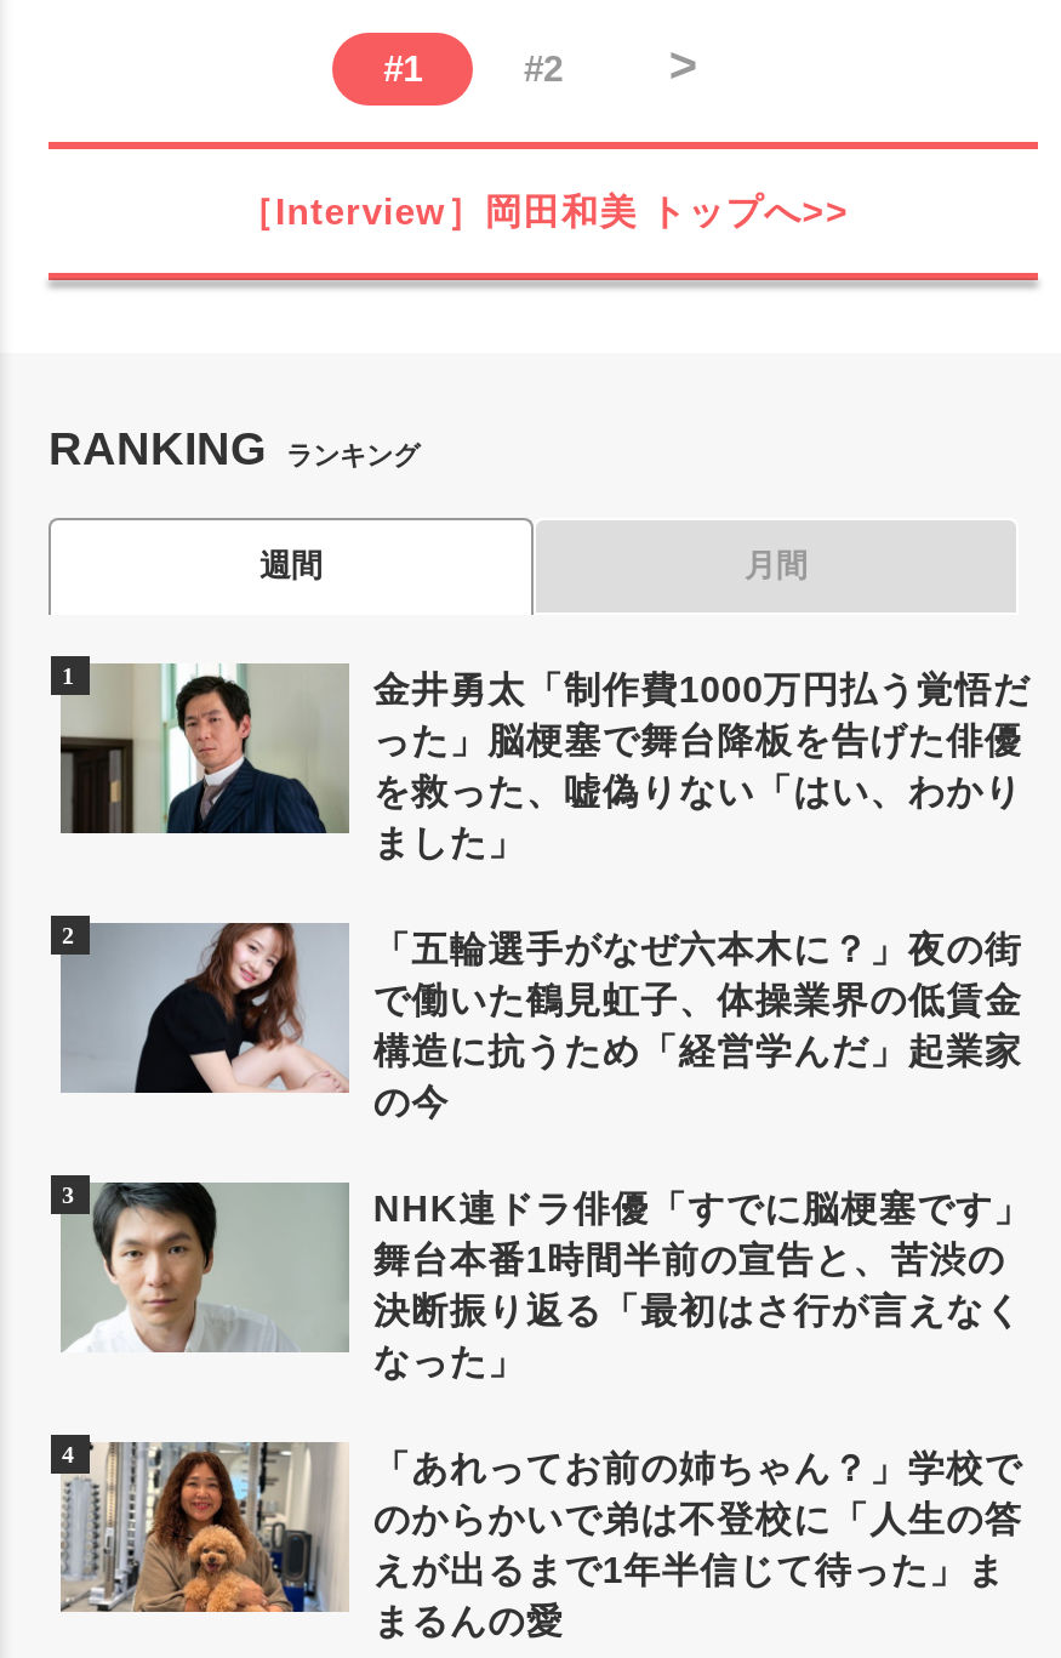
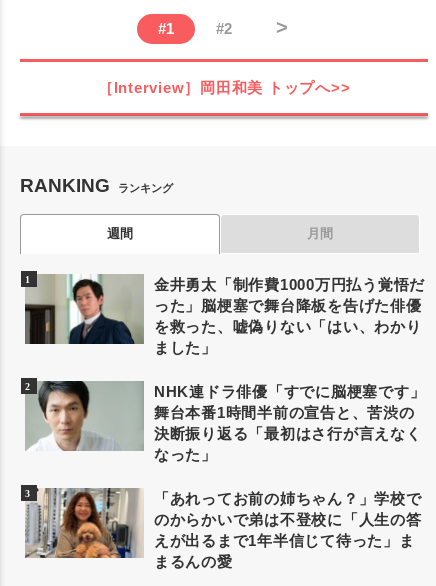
- [image]
- 「五輪選手がなぜ六本木に？」夜の街
- で働いた鶴見虹子、体操業界の低賃金
- 構造に抗うため「経営学んだ」起業家
- の今
